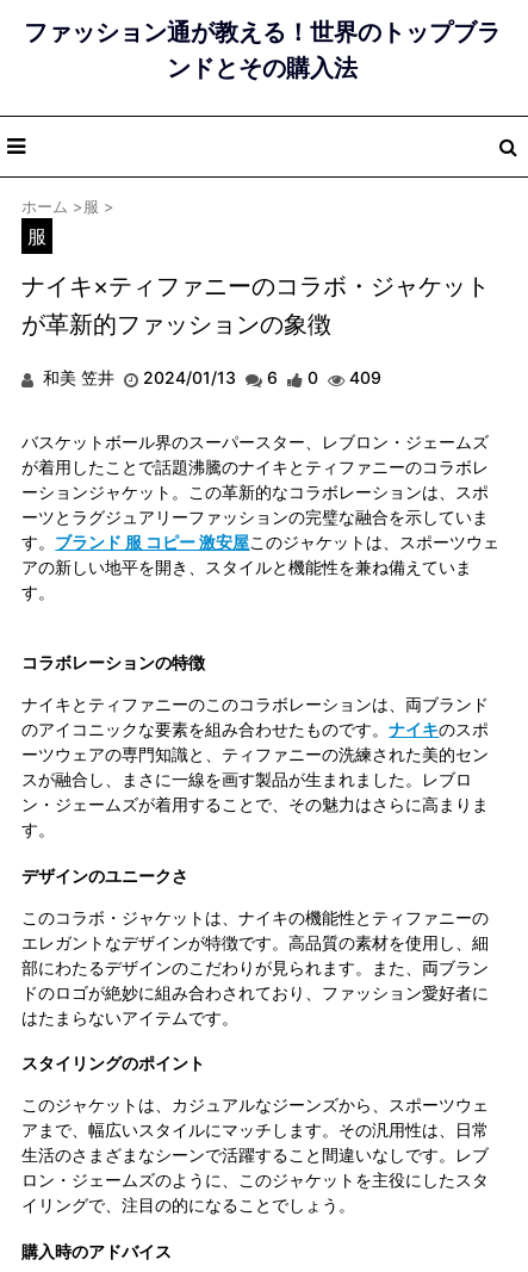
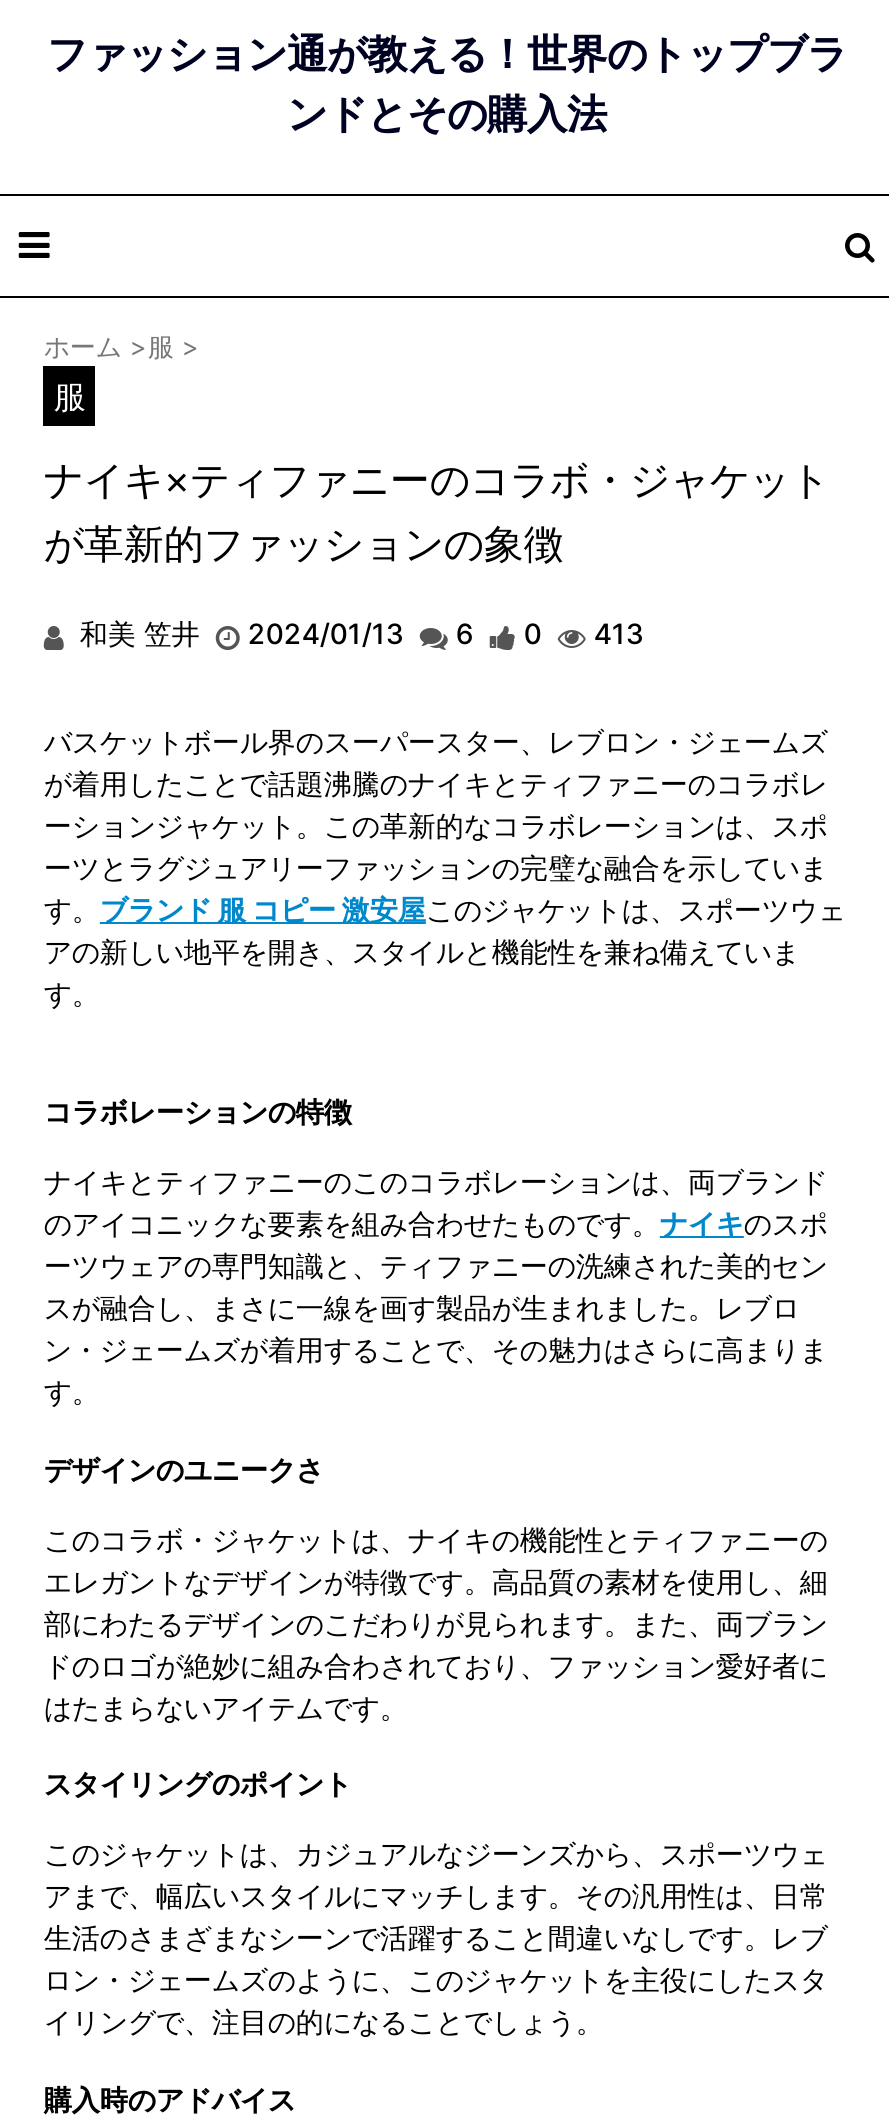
- 和美 笠井 2024/01/13 6 0 409
+ 和美 笠井 2024/01/13 6 0 413
